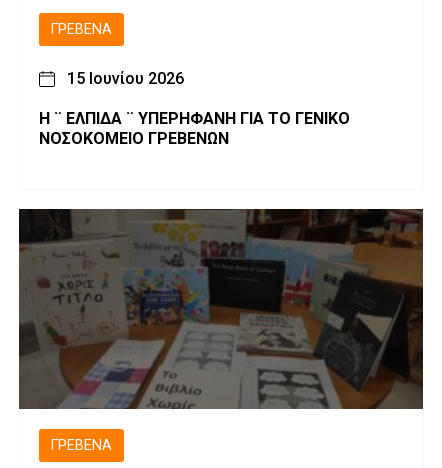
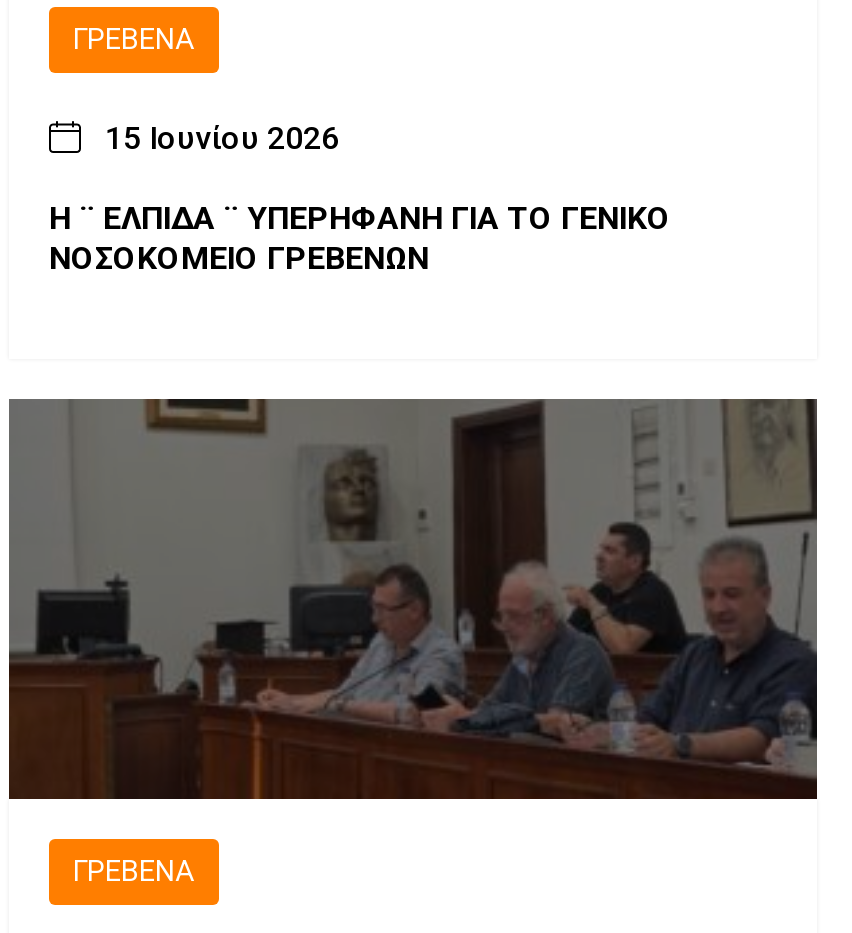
- [image]
+ [image]
